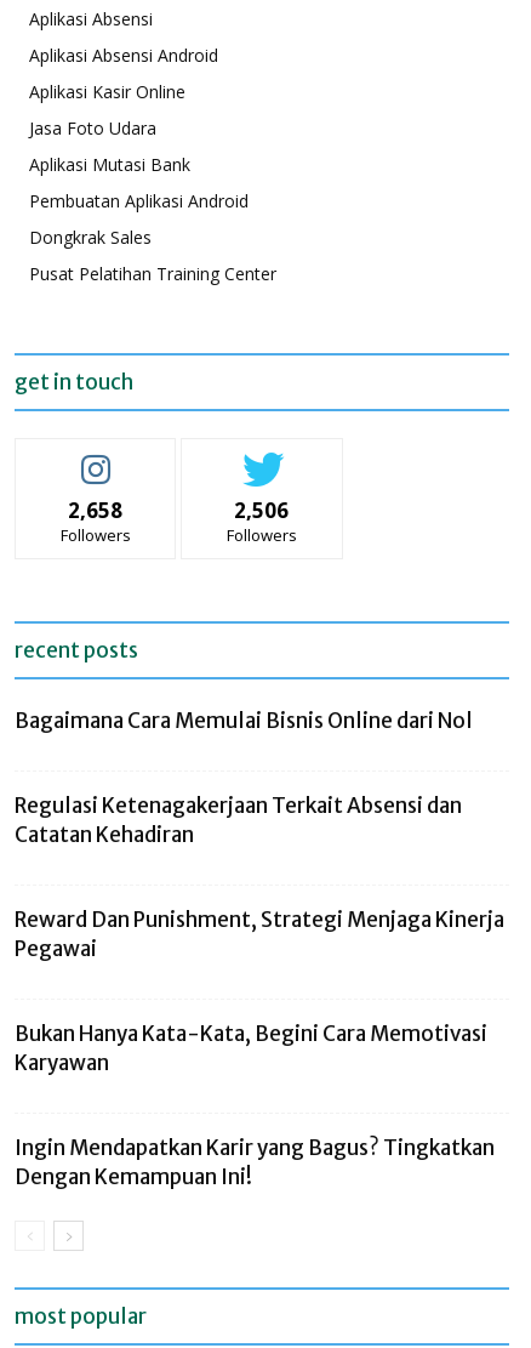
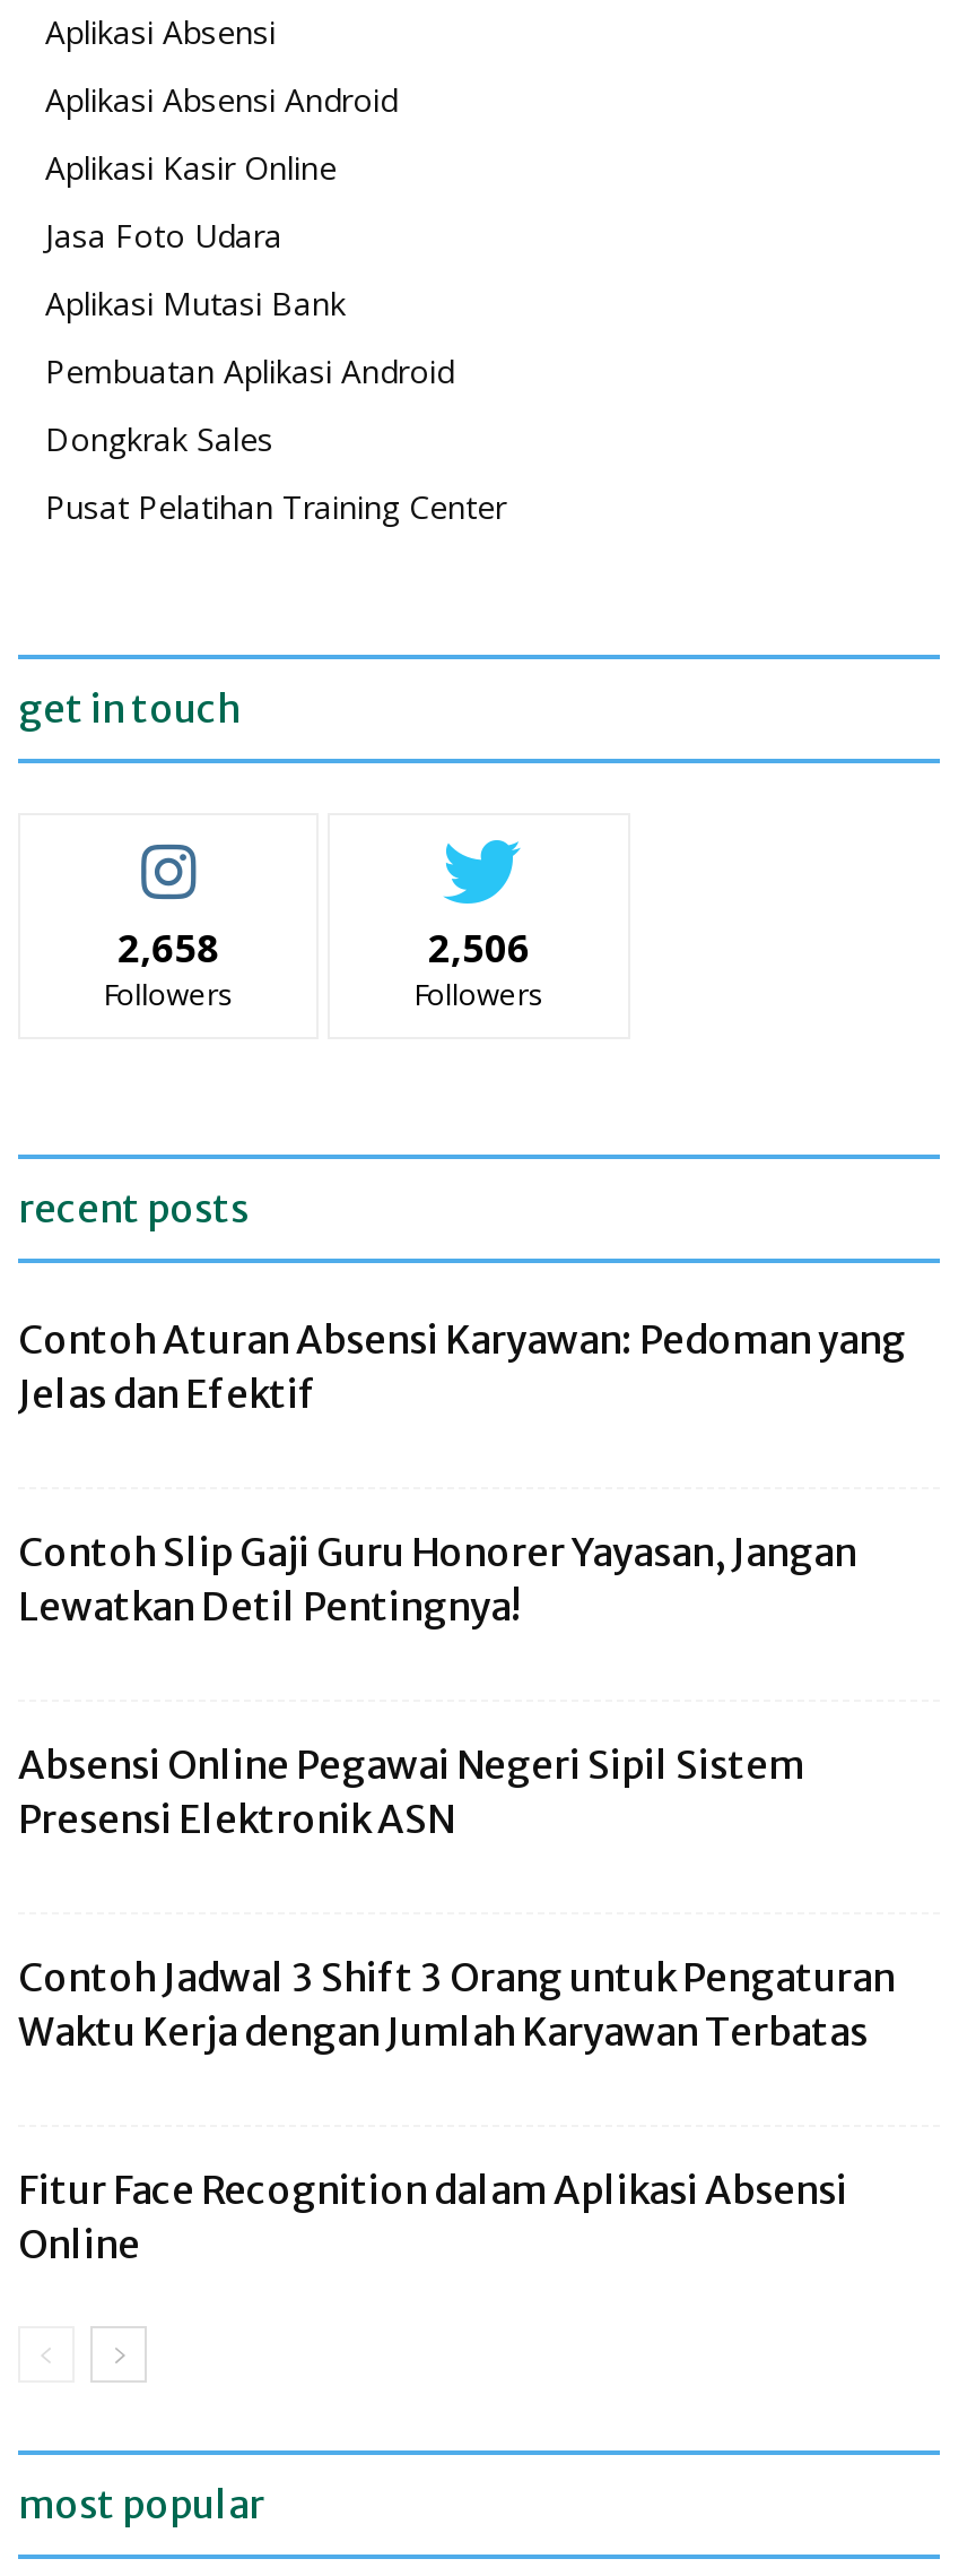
- Bagaimana Cara Memulai Bisnis Online dari Nol
+ Contoh Aturan Absensi Karyawan: Pedoman yang
+ Jelas dan Efektif

- Regulasi Ketenagakerjaan Terkait Absensi dan
- Catatan Kehadiran
+ Contoh Slip Gaji Guru Honorer Yayasan, Jangan
+ Lewatkan Detil Pentingnya!

- Reward Dan Punishment, Strategi Menjaga Kinerja
- Pegawai
+ Absensi Online Pegawai Negeri Sipil Sistem
+ Presensi Elektronik ASN

- Bukan Hanya Kata-Kata, Begini Cara Memotivasi
- Karyawan
+ Contoh Jadwal 3 Shift 3 Orang untuk Pengaturan
+ Waktu Kerja dengan Jumlah Karyawan Terbatas

- Ingin Mendapatkan Karir yang Bagus? Tingkatkan
- Dengan Kemampuan Ini!
+ Fitur Face Recognition dalam Aplikasi Absensi
+ Online
